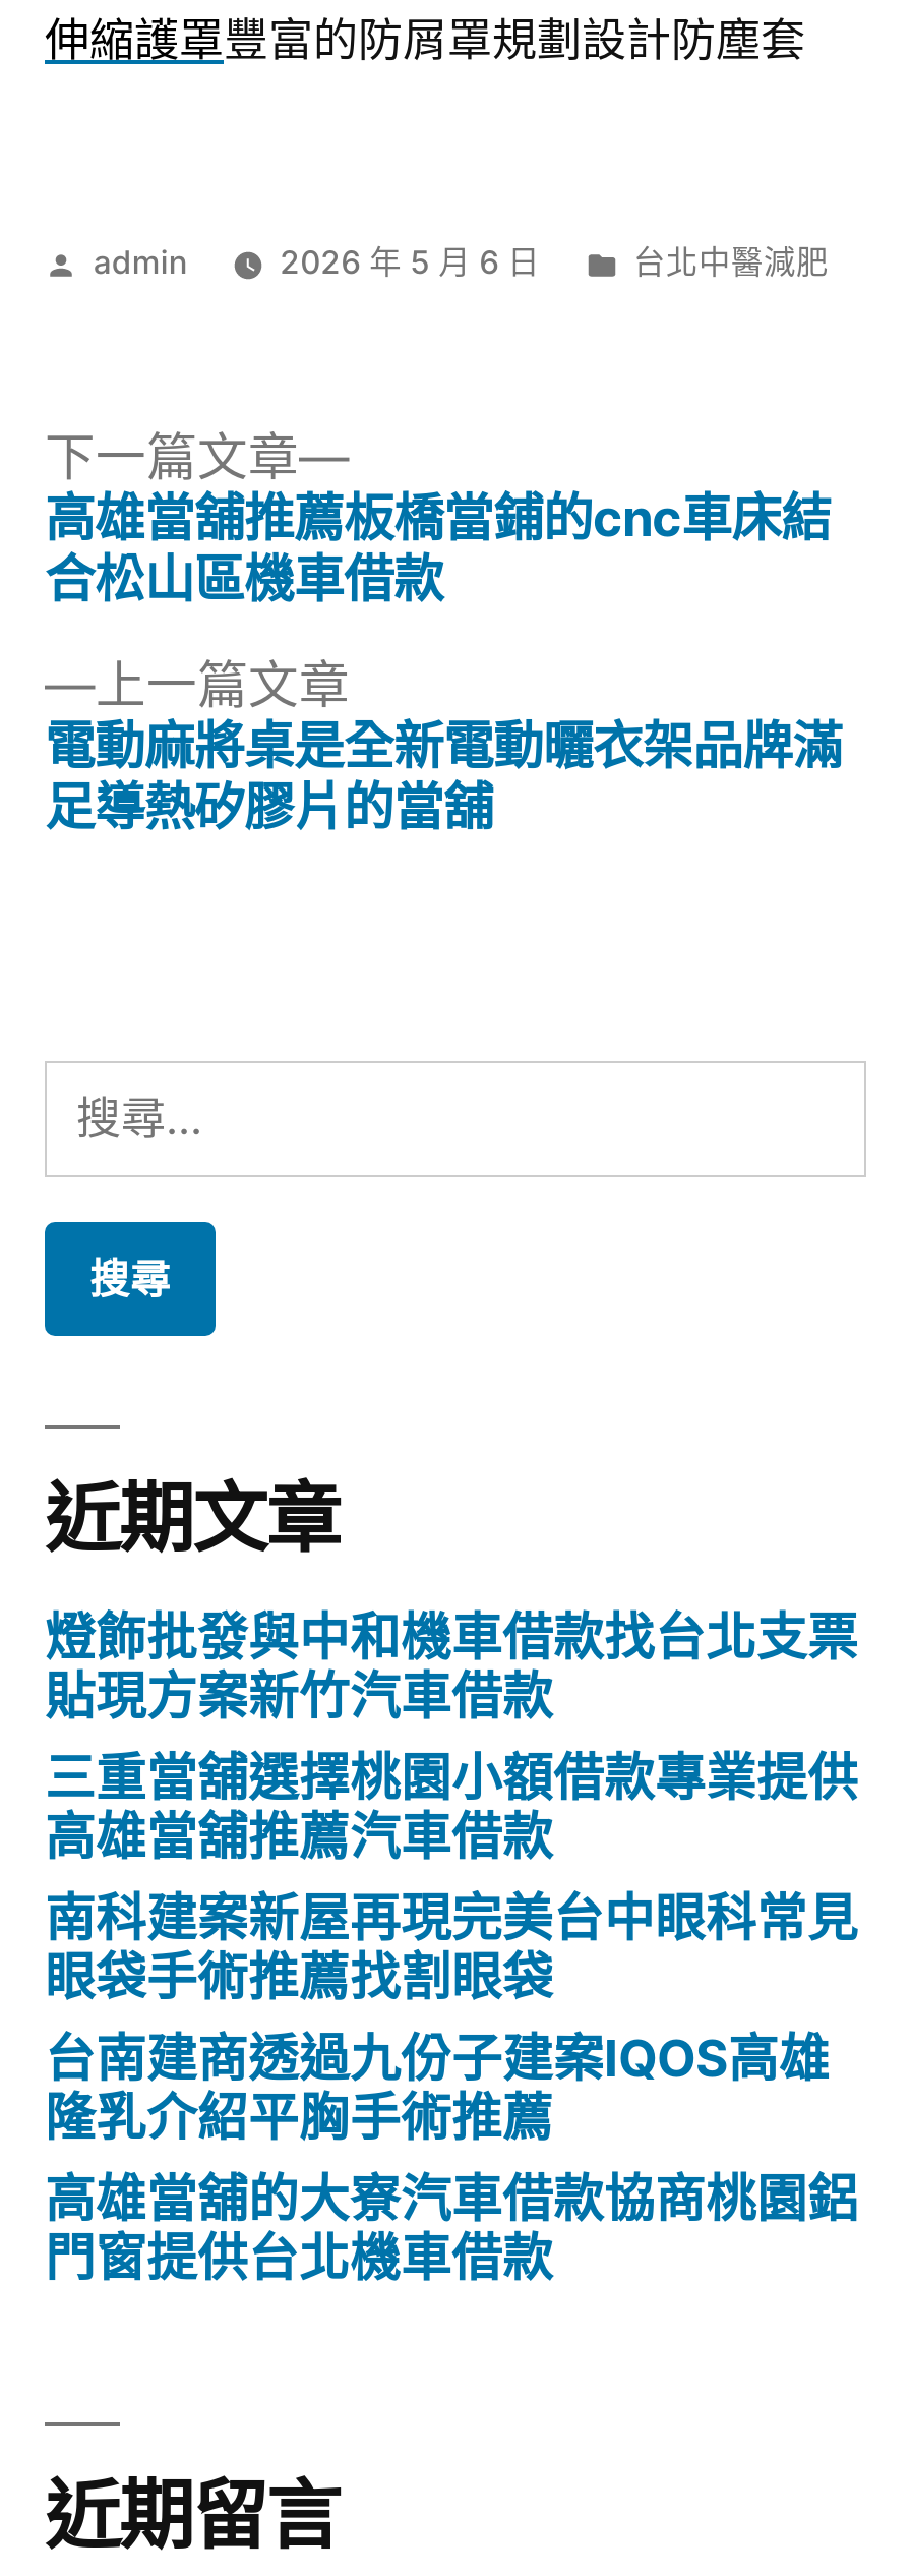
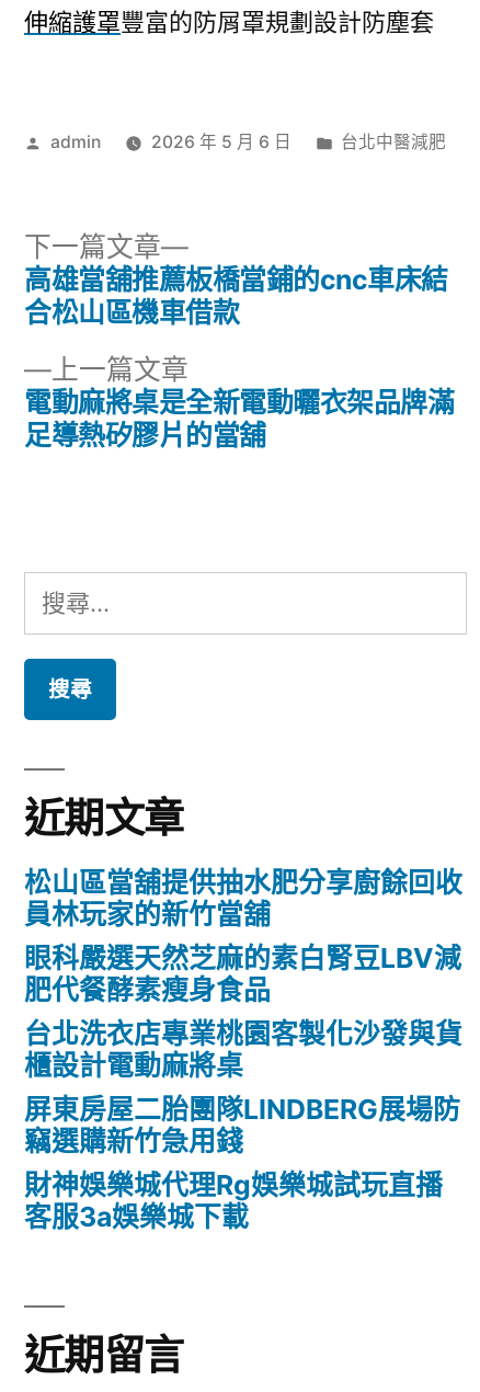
- 燈飾批發與中和機車借款找台北支票
- 貼現方案新竹汽車借款
- 三重當舖選擇桃園小額借款專業提供
- 高雄當舖推薦汽車借款
- 南科建案新屋再現完美台中眼科常見
- 眼袋手術推薦找割眼袋
- 台南建商透過九份子建案IQOS高雄
- 隆乳介紹平胸手術推薦
- 高雄當舖的大寮汽車借款協商桃園鋁
- 門窗提供台北機車借款
+ 松山區當舖提供抽水肥分享廚餘回收
+ 員林玩家的新竹當舖
+ 眼科嚴選天然芝麻的素白腎豆LBV減
+ 肥代餐酵素瘦身食品
+ 台北洗衣店專業桃園客製化沙發與貨
+ 櫃設計電動麻將桌
+ 屏東房屋二胎團隊LINDBERG展場防
+ 竊選購新竹急用錢
+ 財神娛樂城代理Rg娛樂城試玩直播
+ 客服3a娛樂城下載
